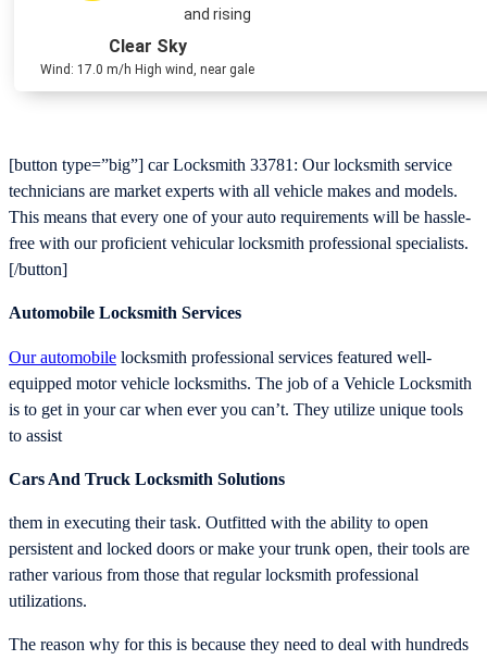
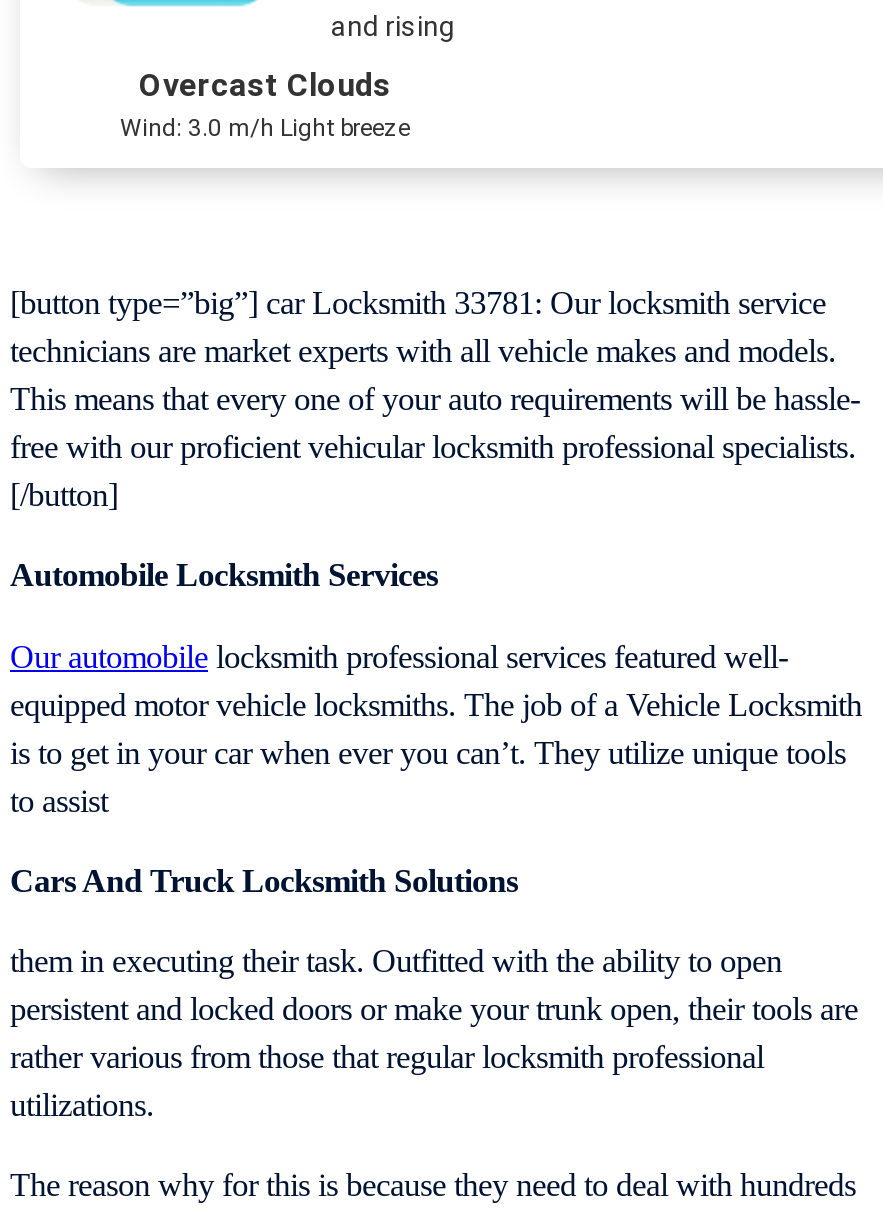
- Clear Sky
- Wind: 17.0 m/h High wind, near gale
+ Overcast Clouds
+ Wind: 3.0 m/h Light breeze
